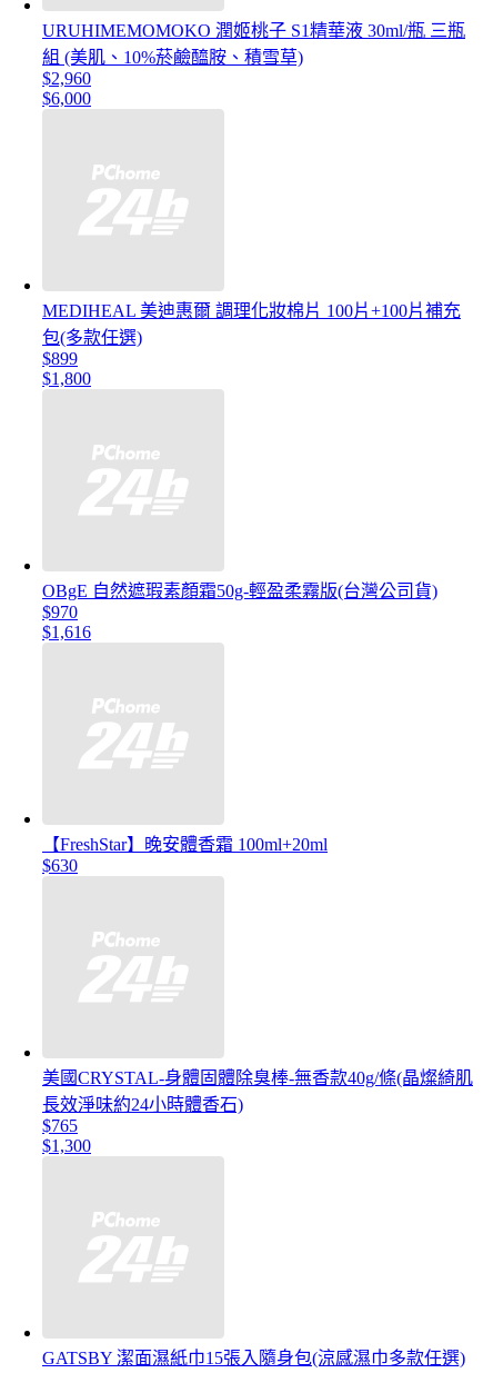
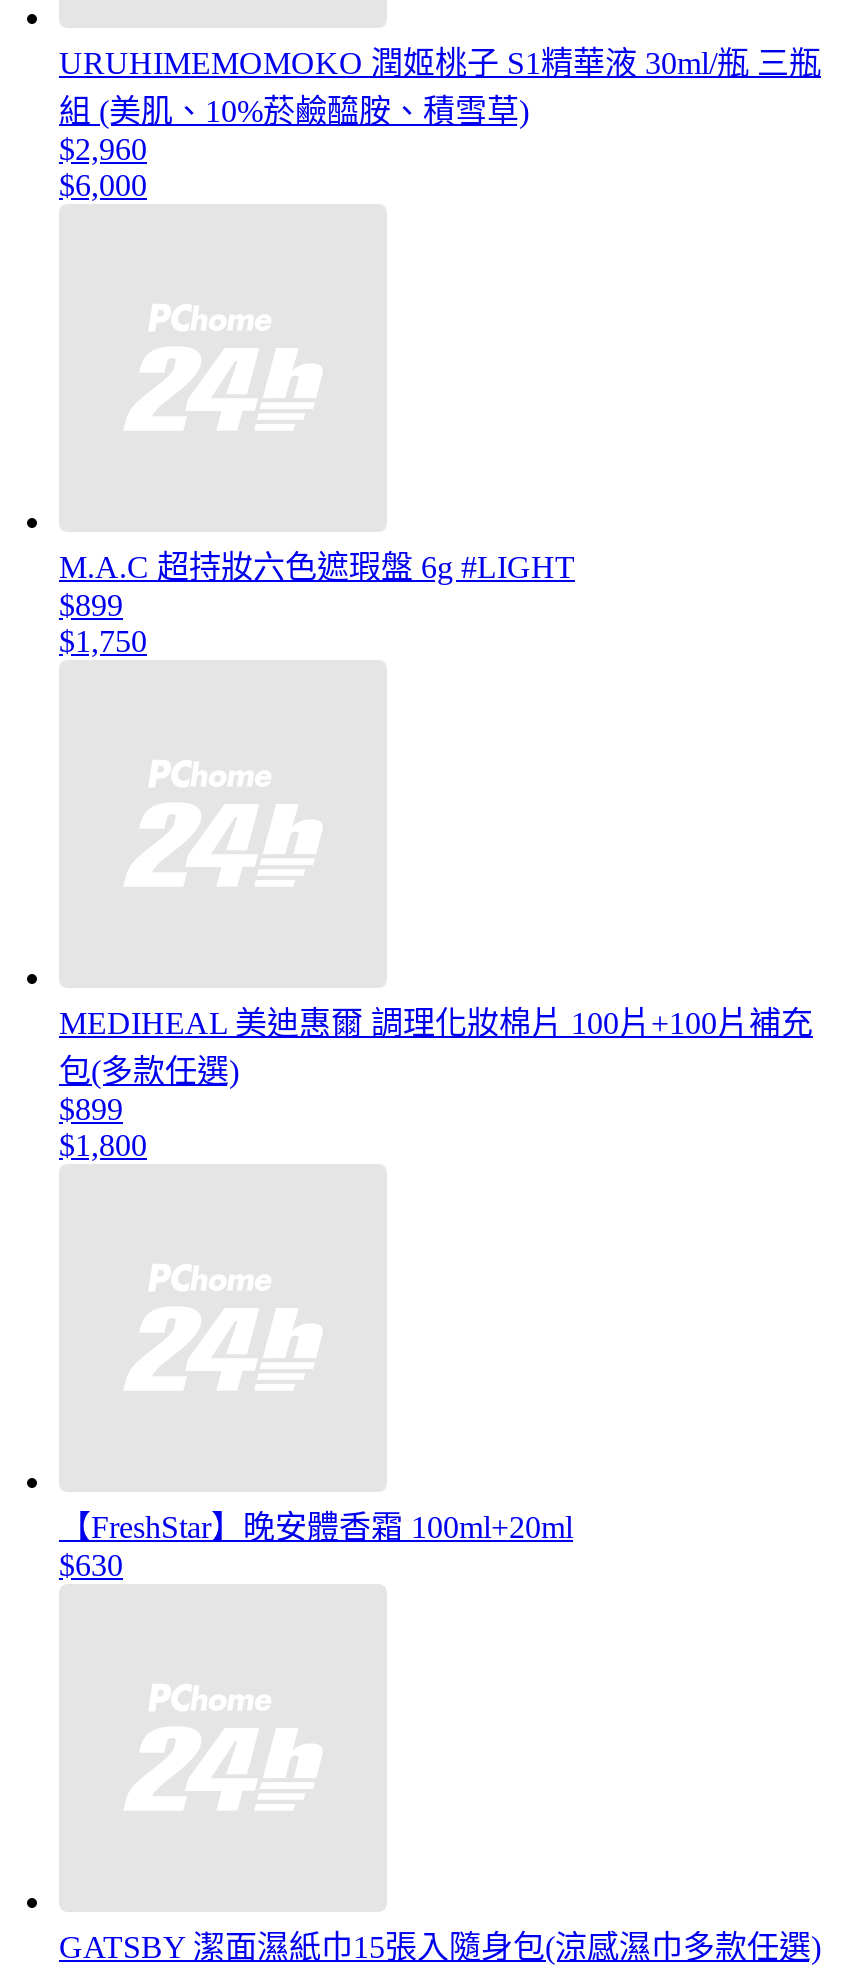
+ M.A.C 超持妝六色遮瑕盤 6g #LIGHT
+ $899
+ $1,750

moved down: MEDIHEAL 美迪惠爾 調理化妝棉片 100片+100片補充 | 包(多款任選) | $899 | $1,800

- OBgE 自然遮瑕素顏霜50g-輕盈柔霧版(台灣公司貨)
- $970
- $1,616

- 美國CRYSTAL-身體固體除臭棒-無香款40g/條(晶燦綺肌
- 長效淨味約24小時體香石)
- $765
- $1,300
